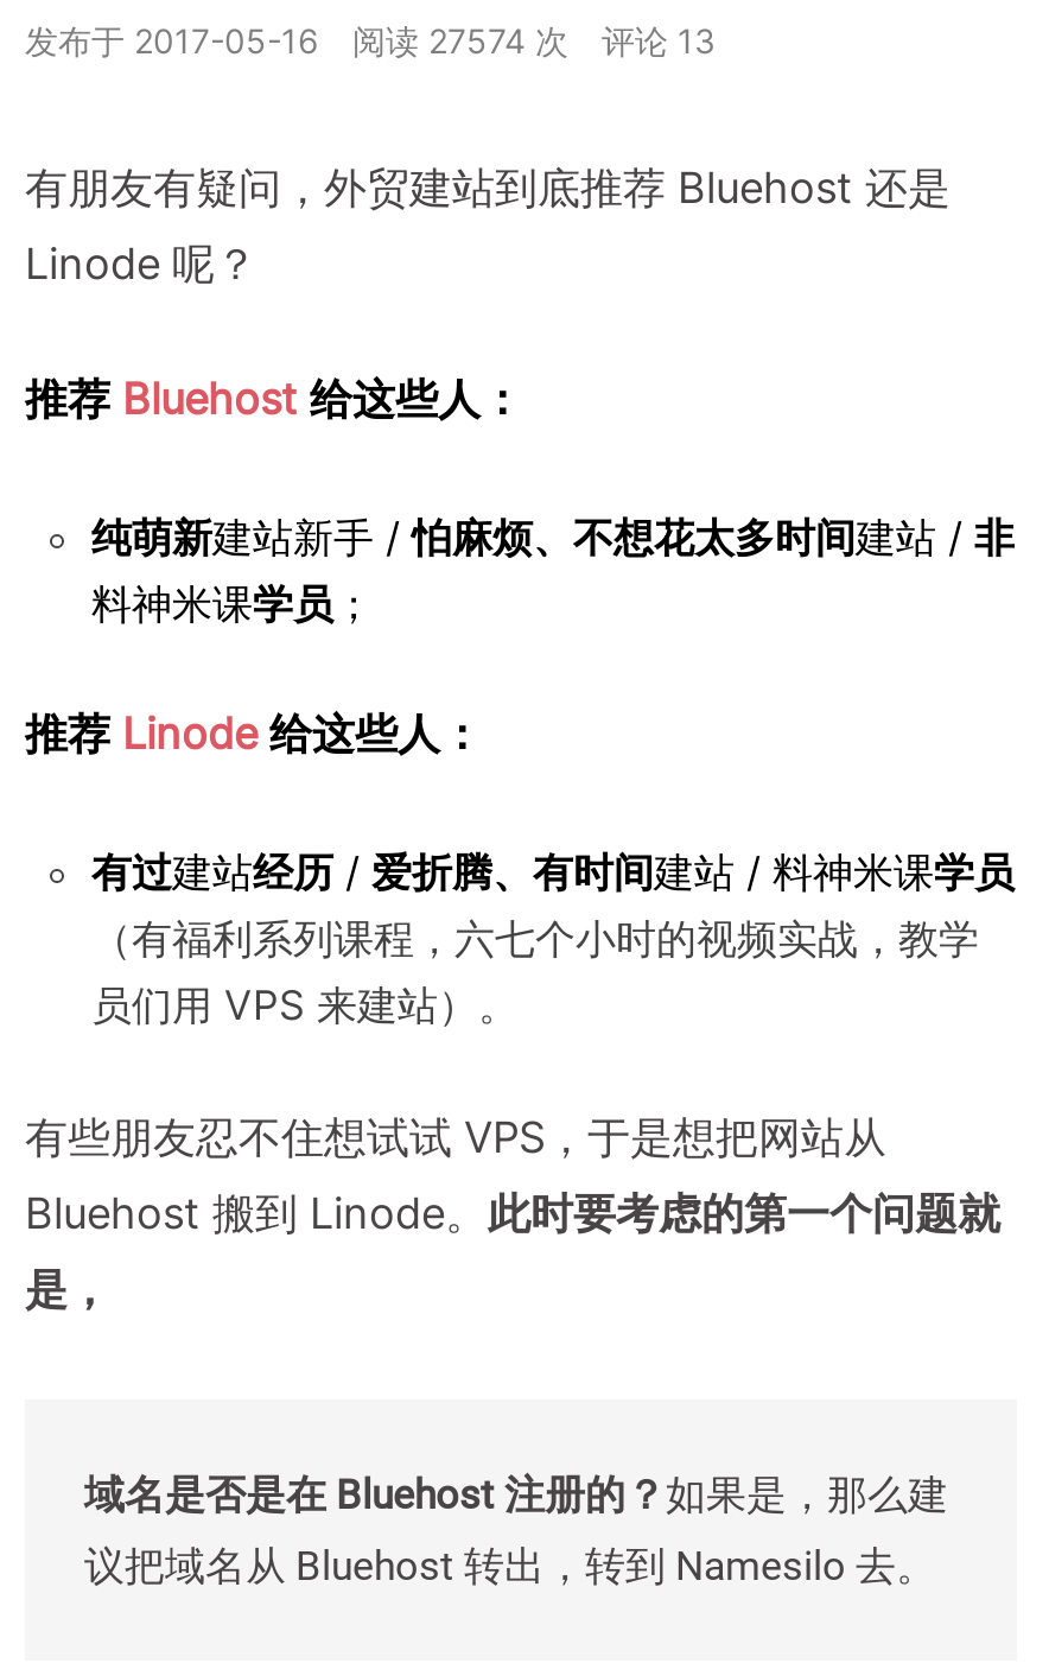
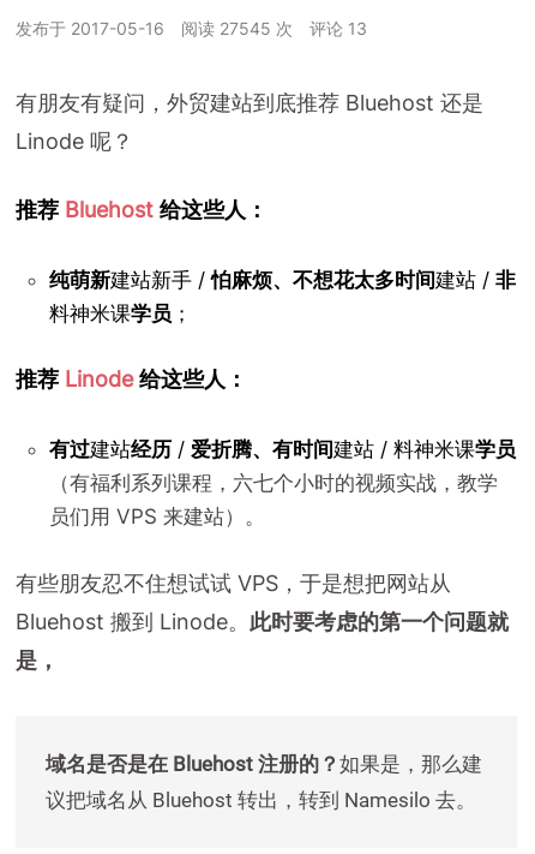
- 发布于2017-05-16 阅读 27574 次 评论 13
+ 发布于2017-05-16 阅读 27545 次 评论 13
